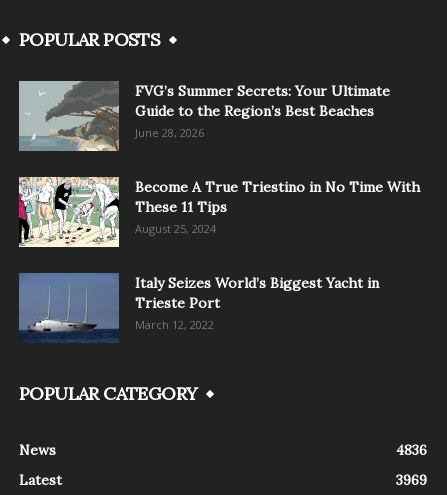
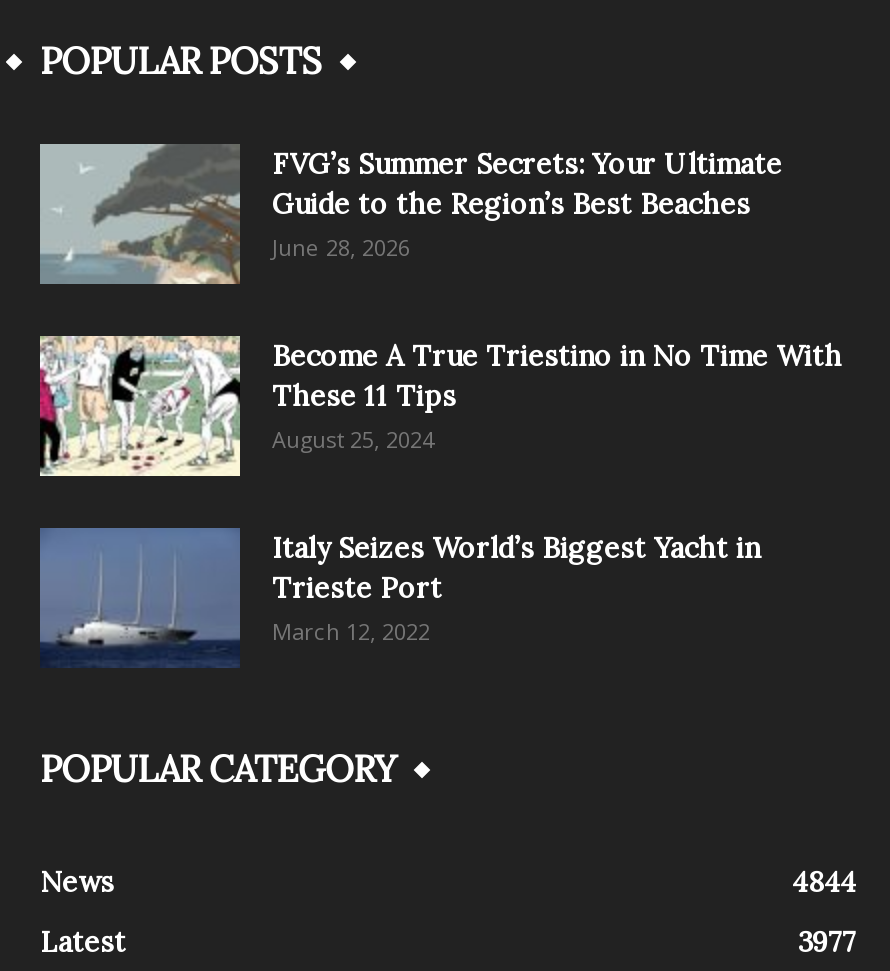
- 4836
+ 4844

- 3969
+ 3977
